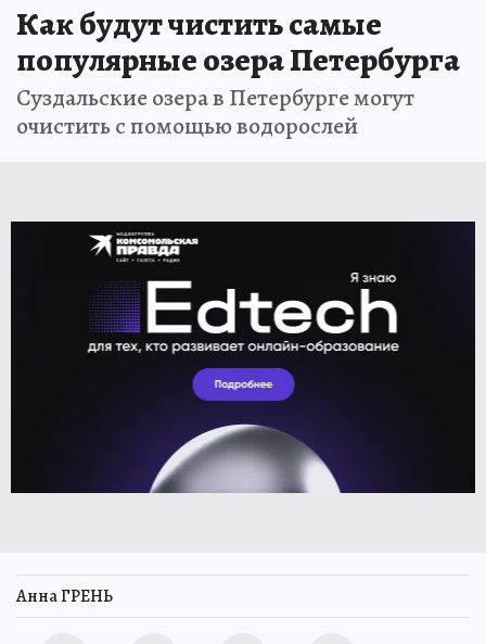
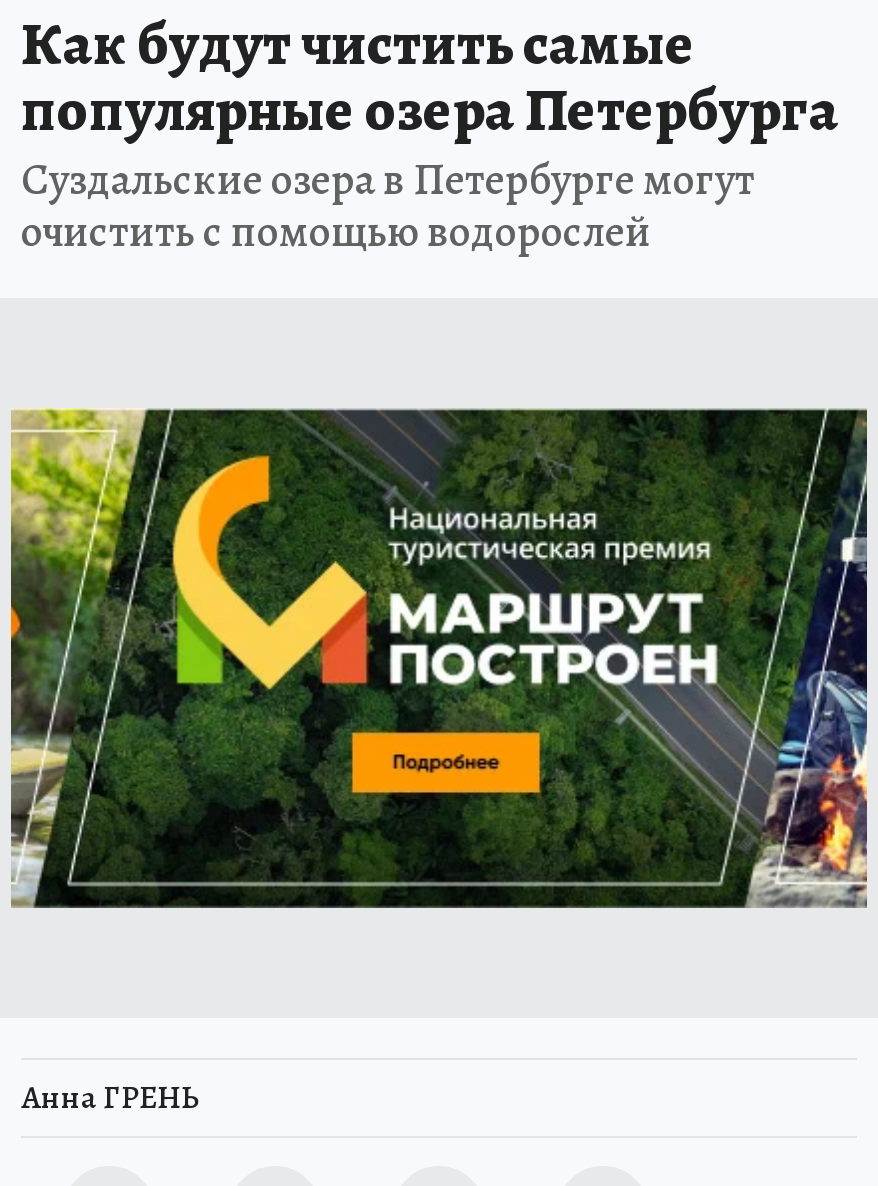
- [image]
+ [image]
